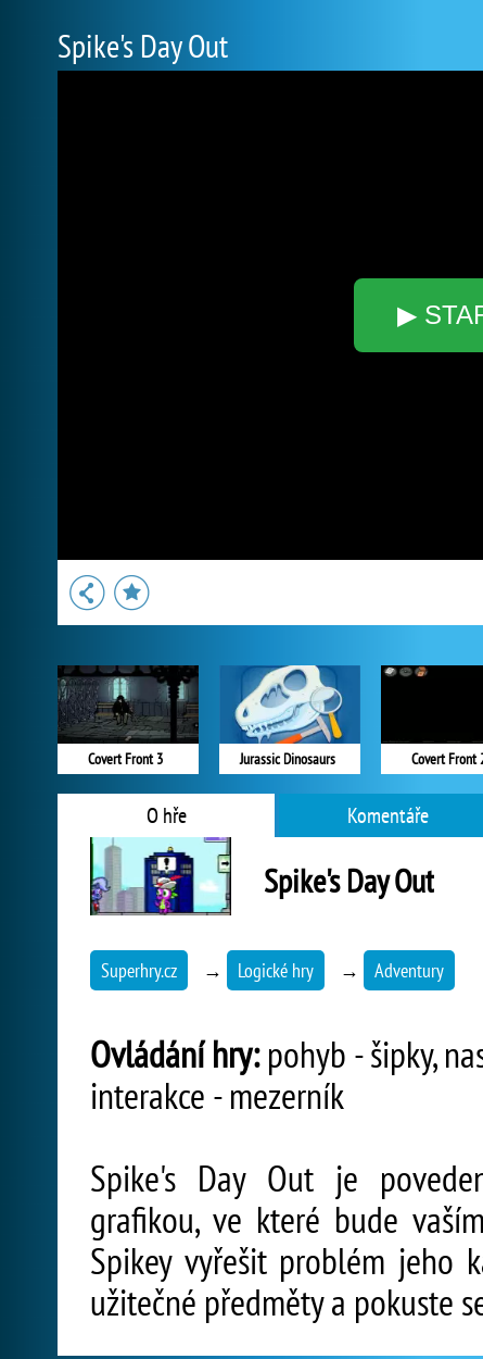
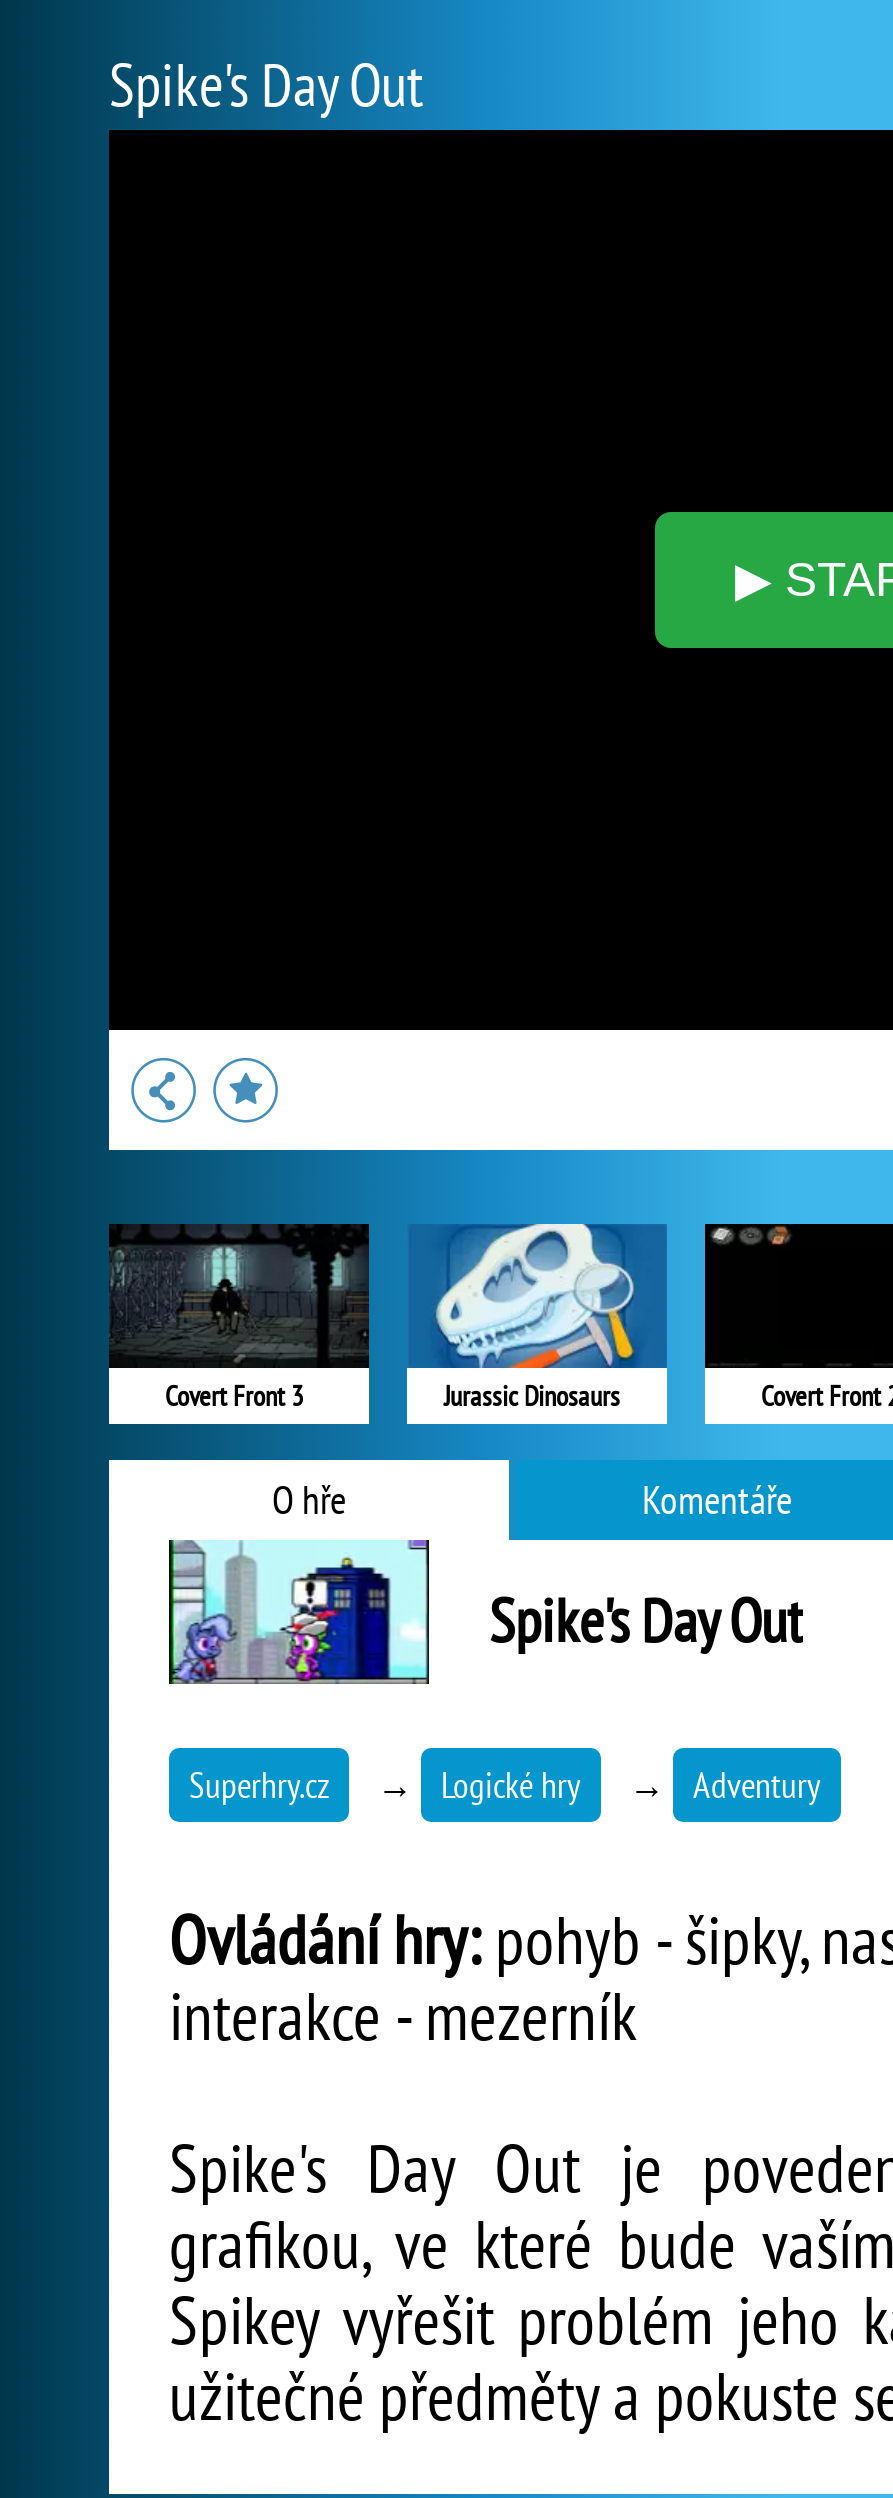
- [image]
+ [image]
